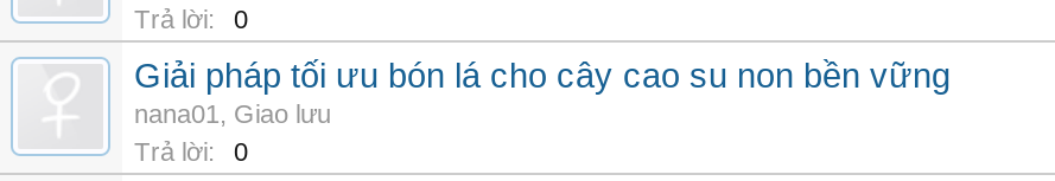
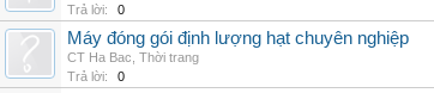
- Giải pháp tối ưu bón lá cho cây cao su non bền vững
- nana01, Giao lưu
+ Máy đóng gói định lượng hạt chuyên nghiệp
+ CT Ha Bac, Thời trang
